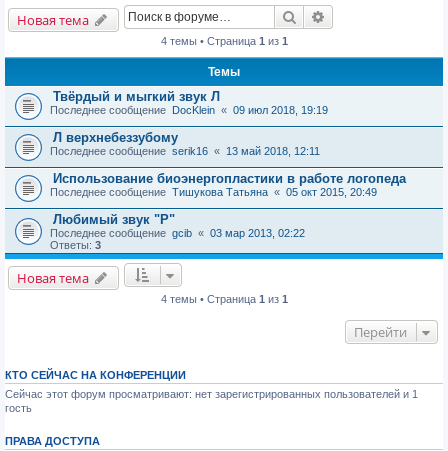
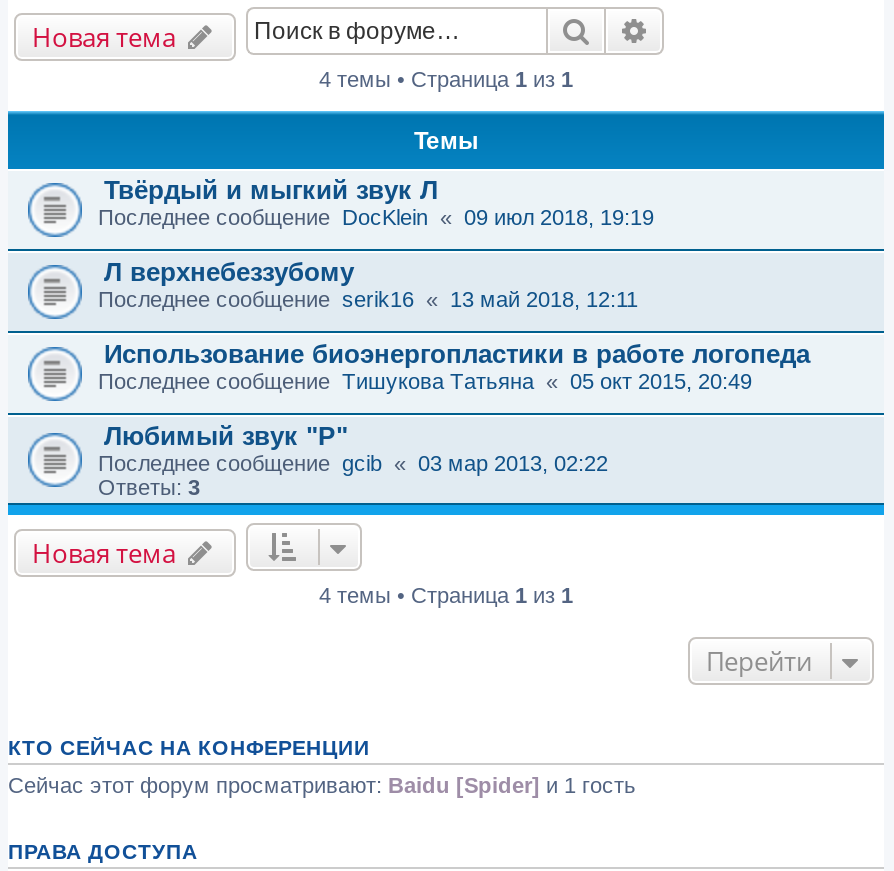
- Сейчас этот форум просматривают: нет зарегистрированных пользователей и 1
- гость
+ Сейчас этот форум просматривают: Baidu [Spider] и 1 гость
